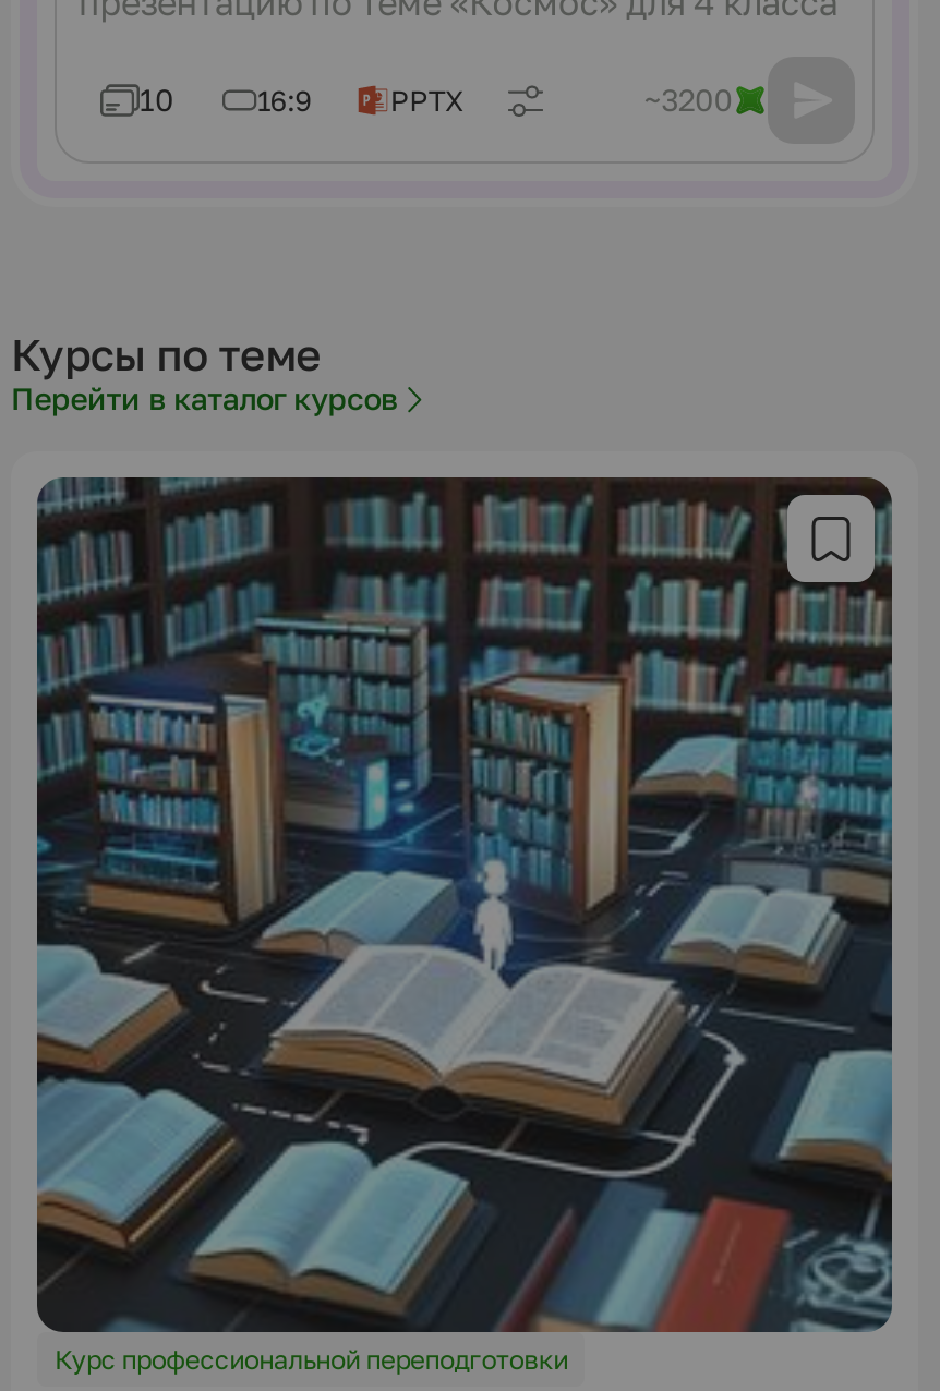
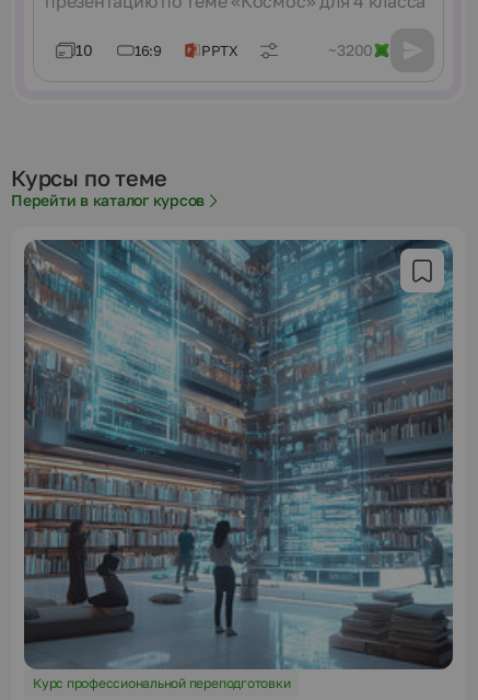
- [image]
+ [image]
